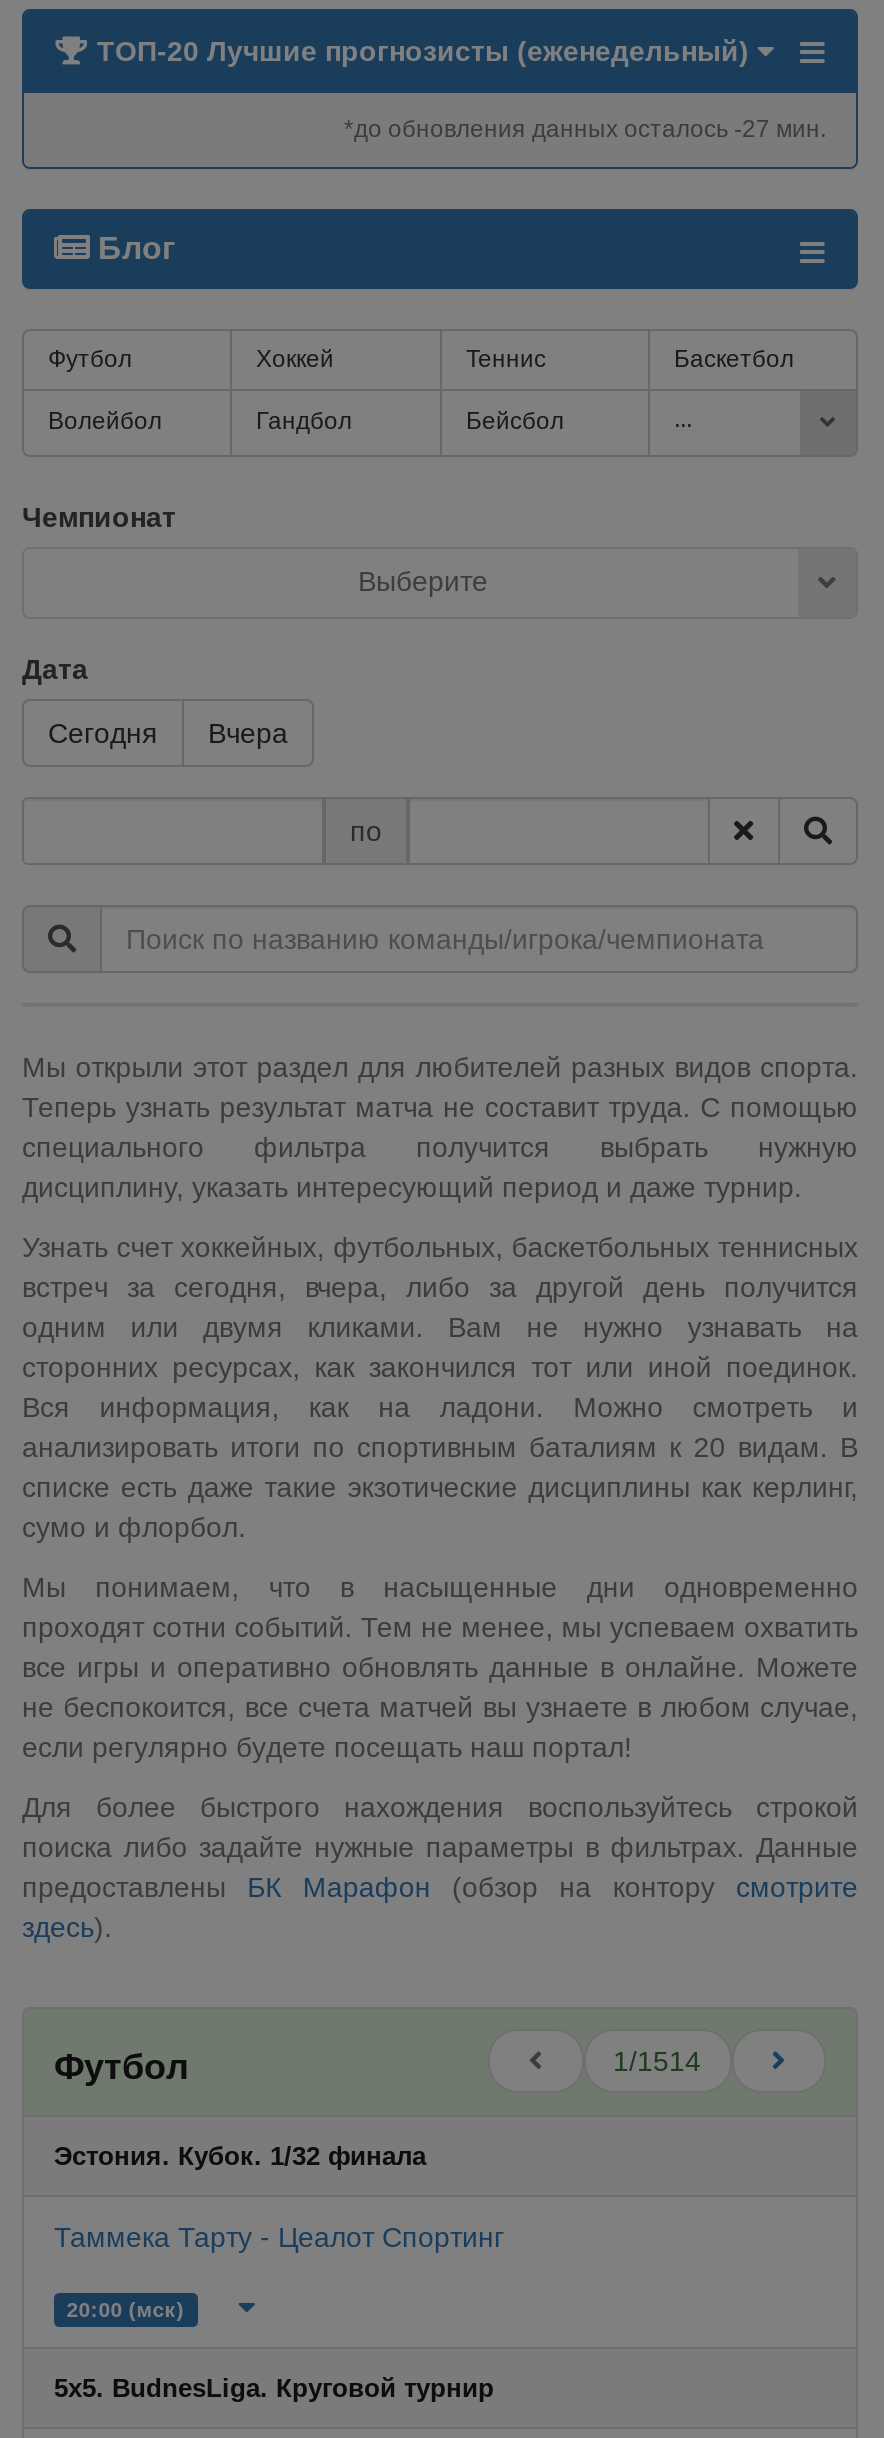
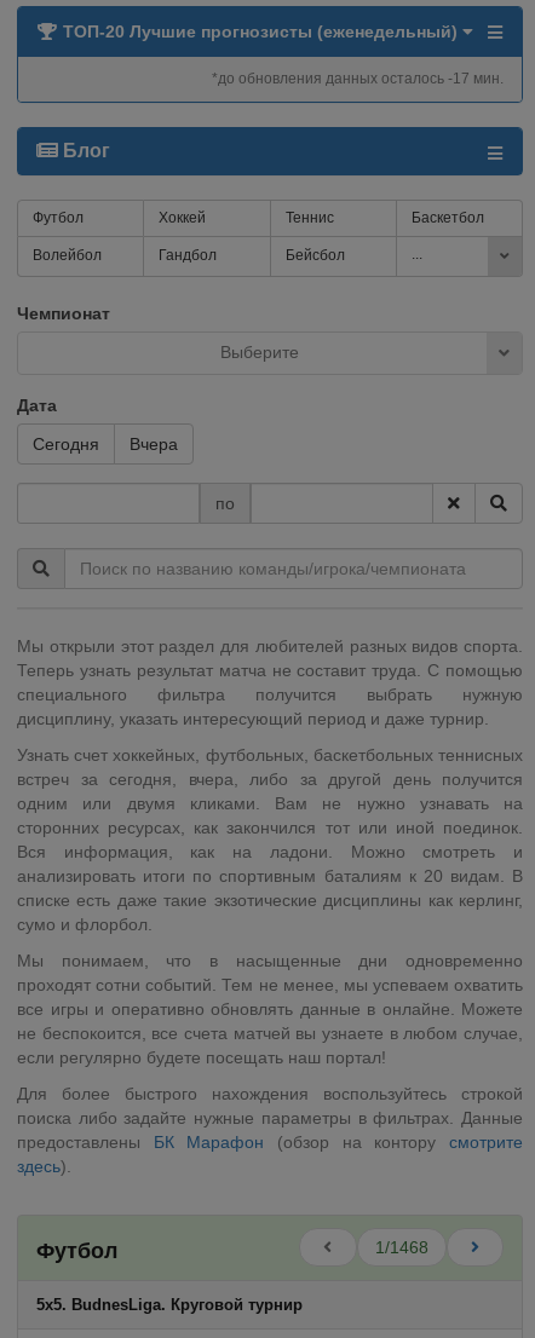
- *до обновления данных осталось -27 мин.
+ *до обновления данных осталось -17 мин.

- 1/1514
+ 1/1468

- Эстония. Кубок. 1/32 финала
- Таммека Тарту - Цеалот Спортинг
- 20:00 (мск)
